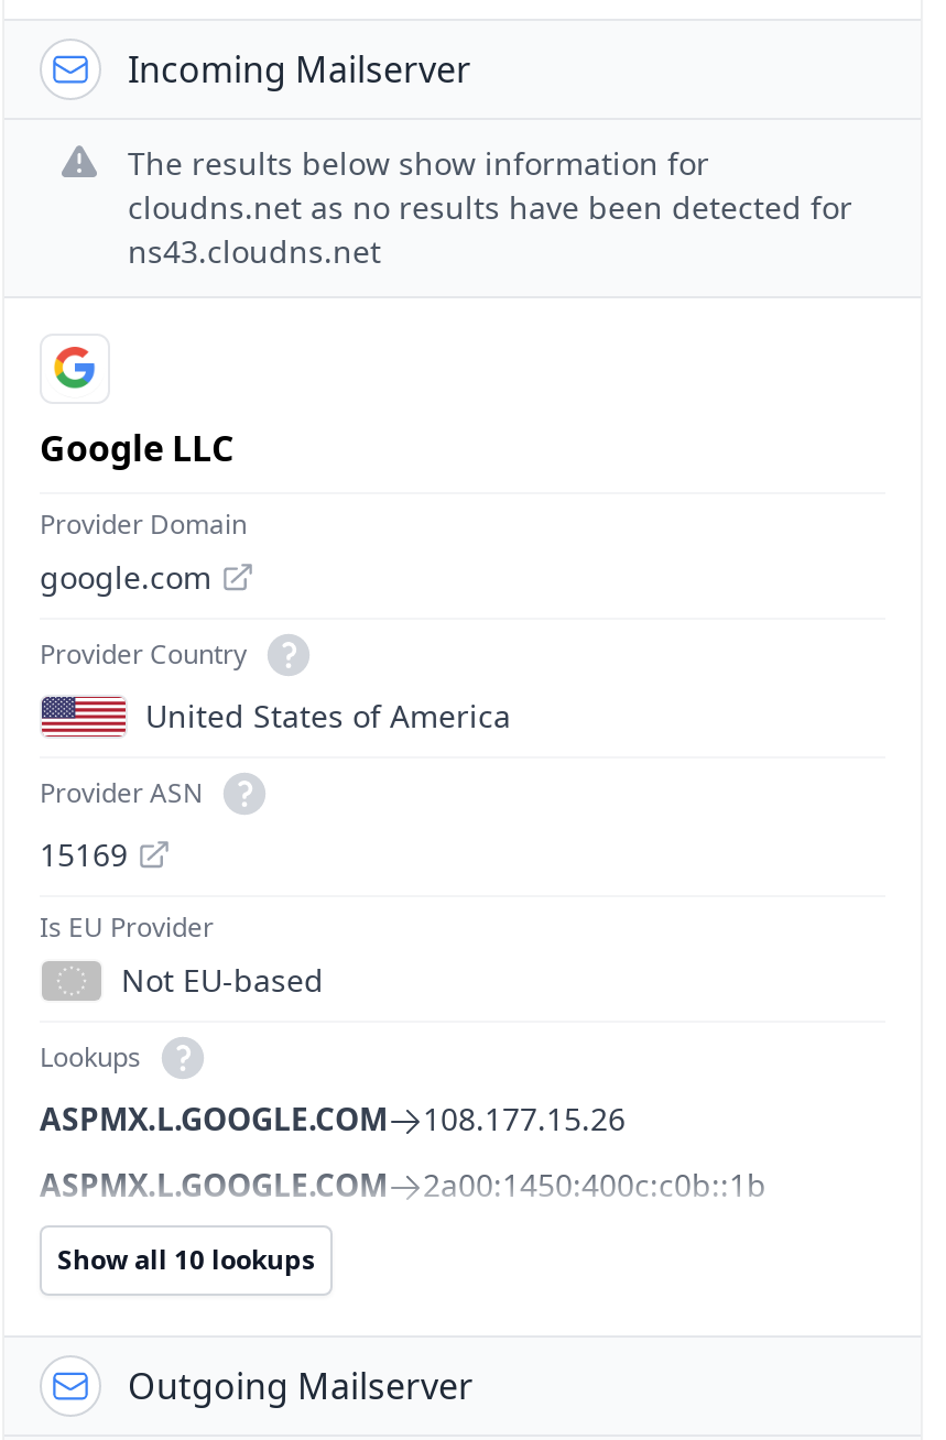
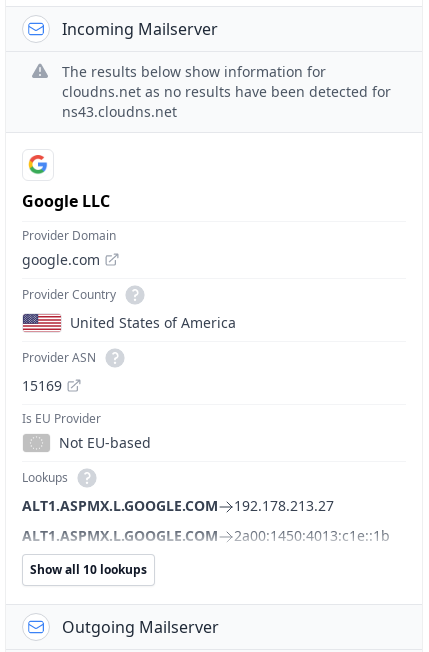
- ASPMX.L.GOOGLE.COM
- 108.177.15.26
+ ALT1.ASPMX.L.GOOGLE.COM
+ 192.178.213.27

- ASPMX.L.GOOGLE.COM
- 2a00:1450:400c:c0b::1b
+ ALT1.ASPMX.L.GOOGLE.COM
+ 2a00:1450:4013:c1e::1b
